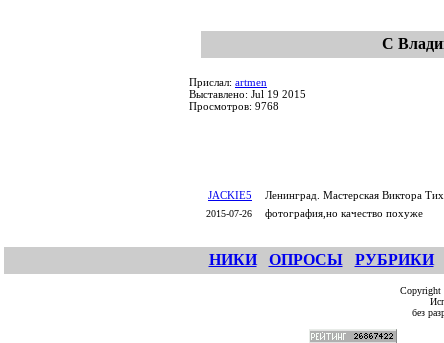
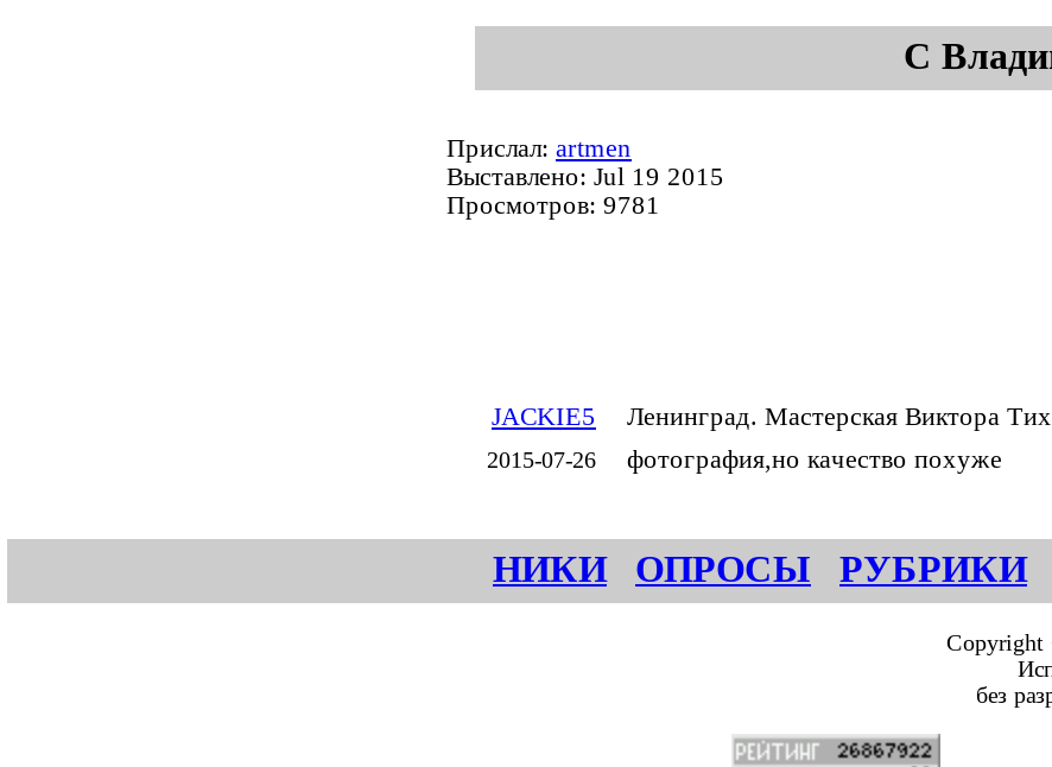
- Просмотров: 9768
+ Просмотров: 9781
